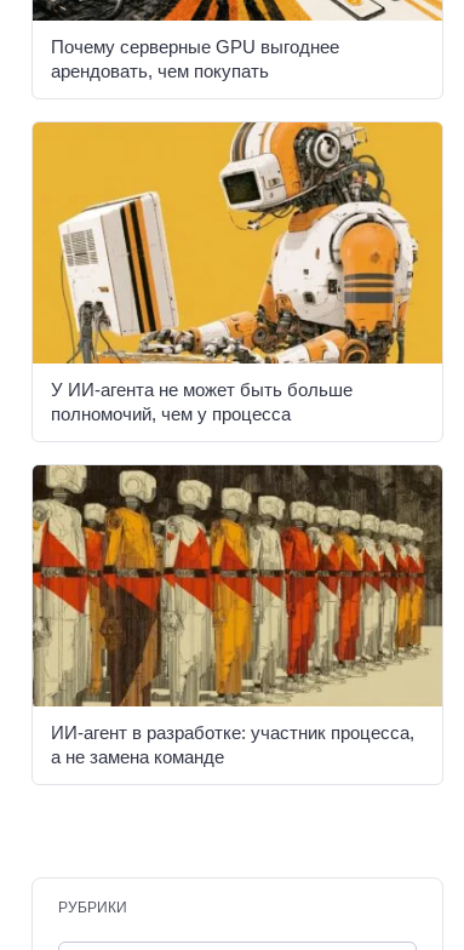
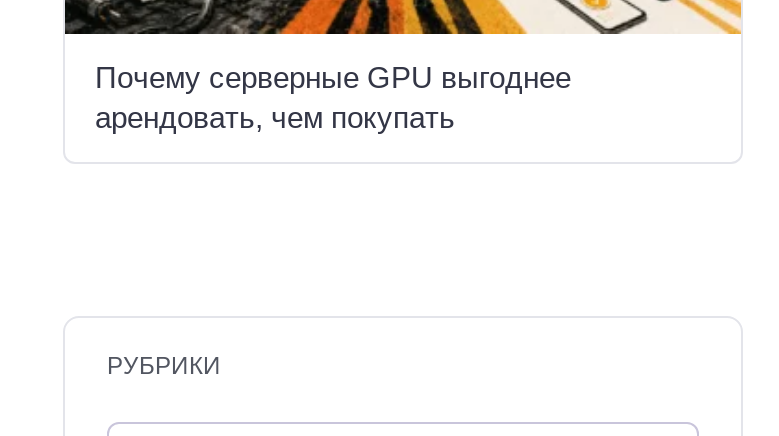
- [image]
- У ИИ-агента не может быть больше
- полномочий, чем у процесса

- [image]
- ИИ-агент в разработке: участник процесса,
- а не замена команде
